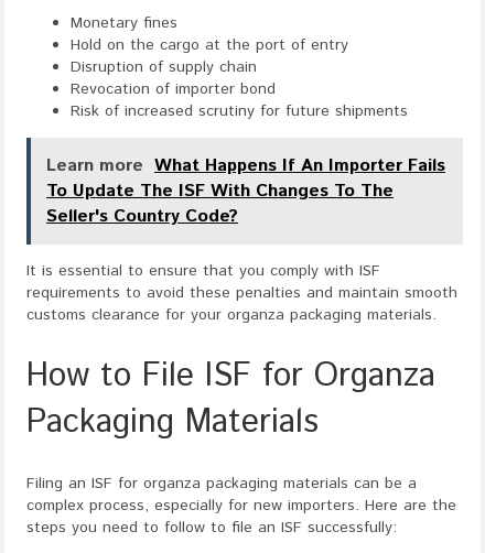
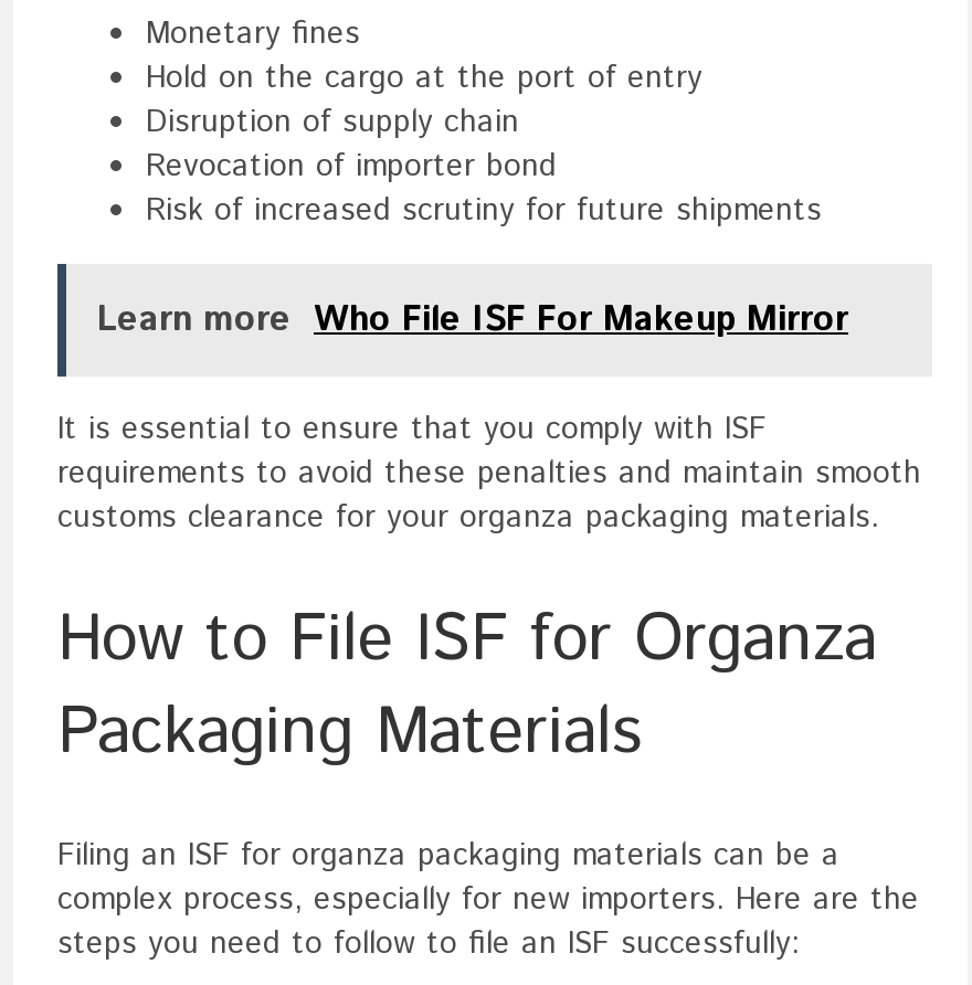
- Learn more What Happens If An Importer Fails
- To Update The ISF With Changes To The
- Seller's Country Code?
+ Learn more Who File ISF For Makeup Mirror
